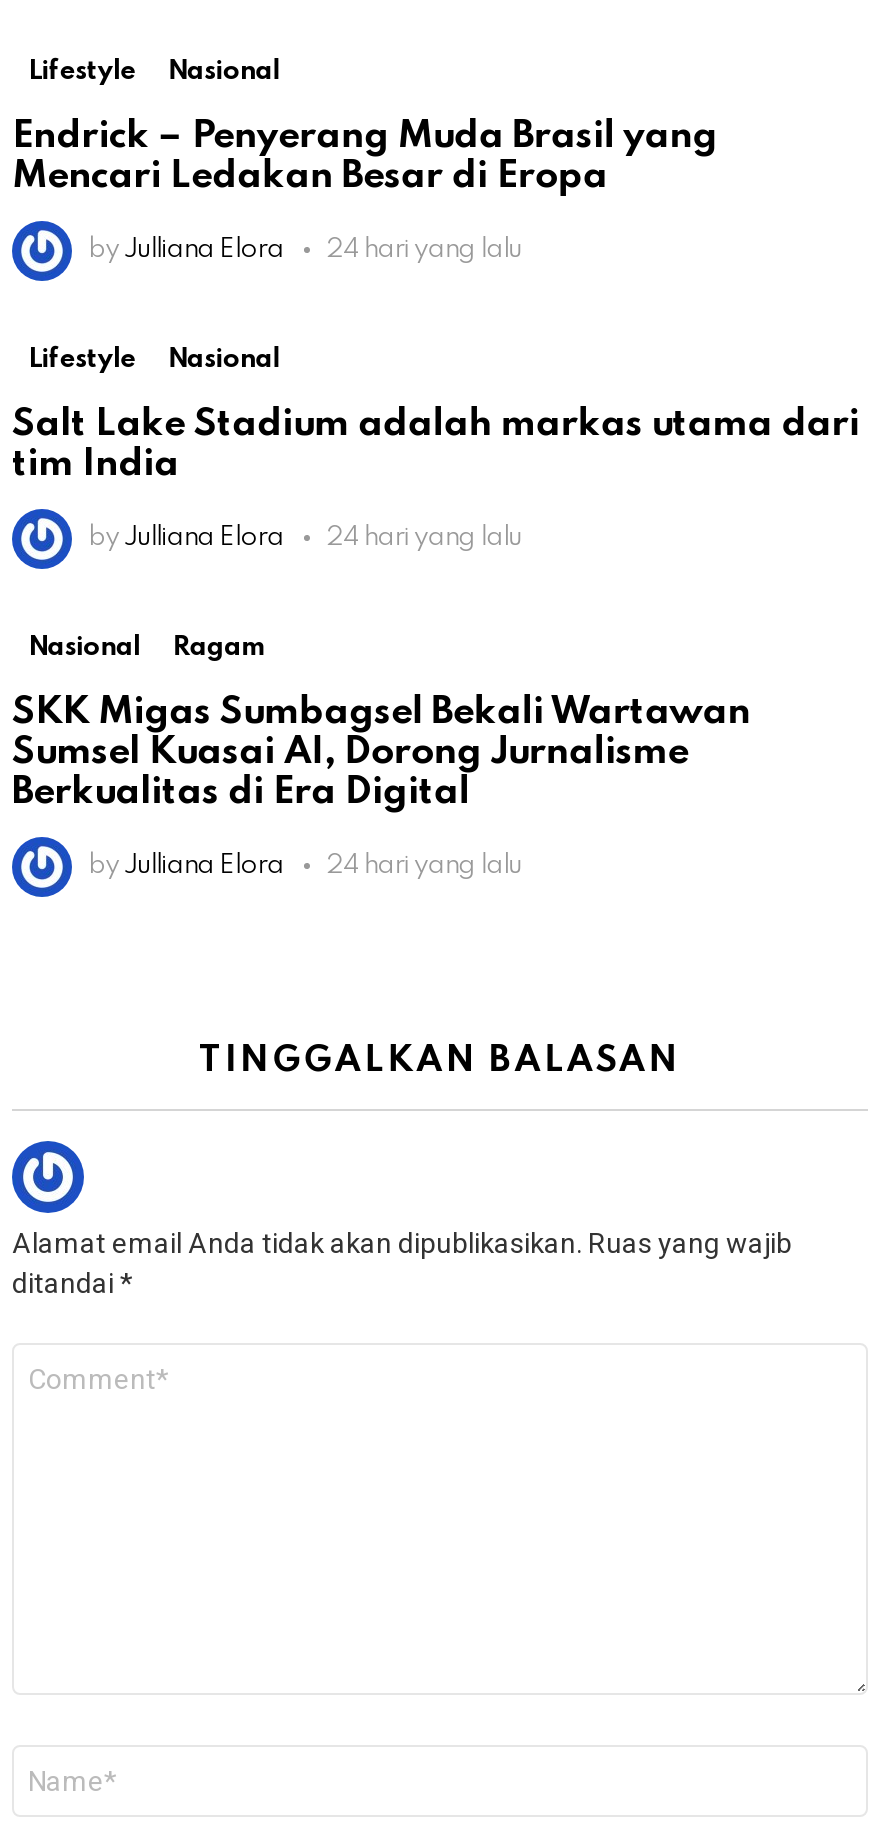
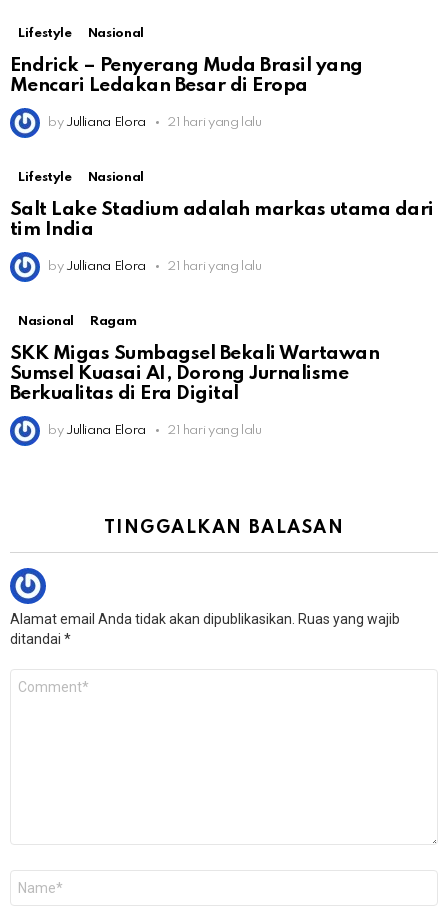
- 24 hari yang lalu
+ 21 hari yang lalu

- 24 hari yang lalu
+ 21 hari yang lalu

- 24 hari yang lalu
+ 21 hari yang lalu
